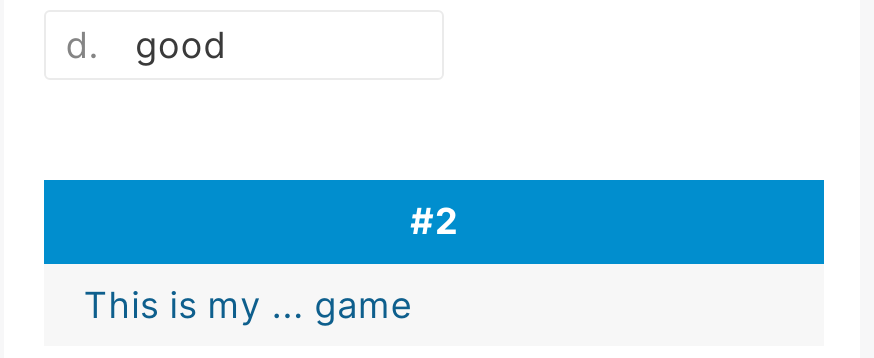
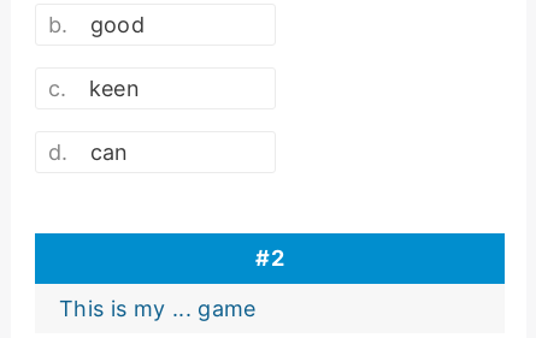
+ keen
+ can
